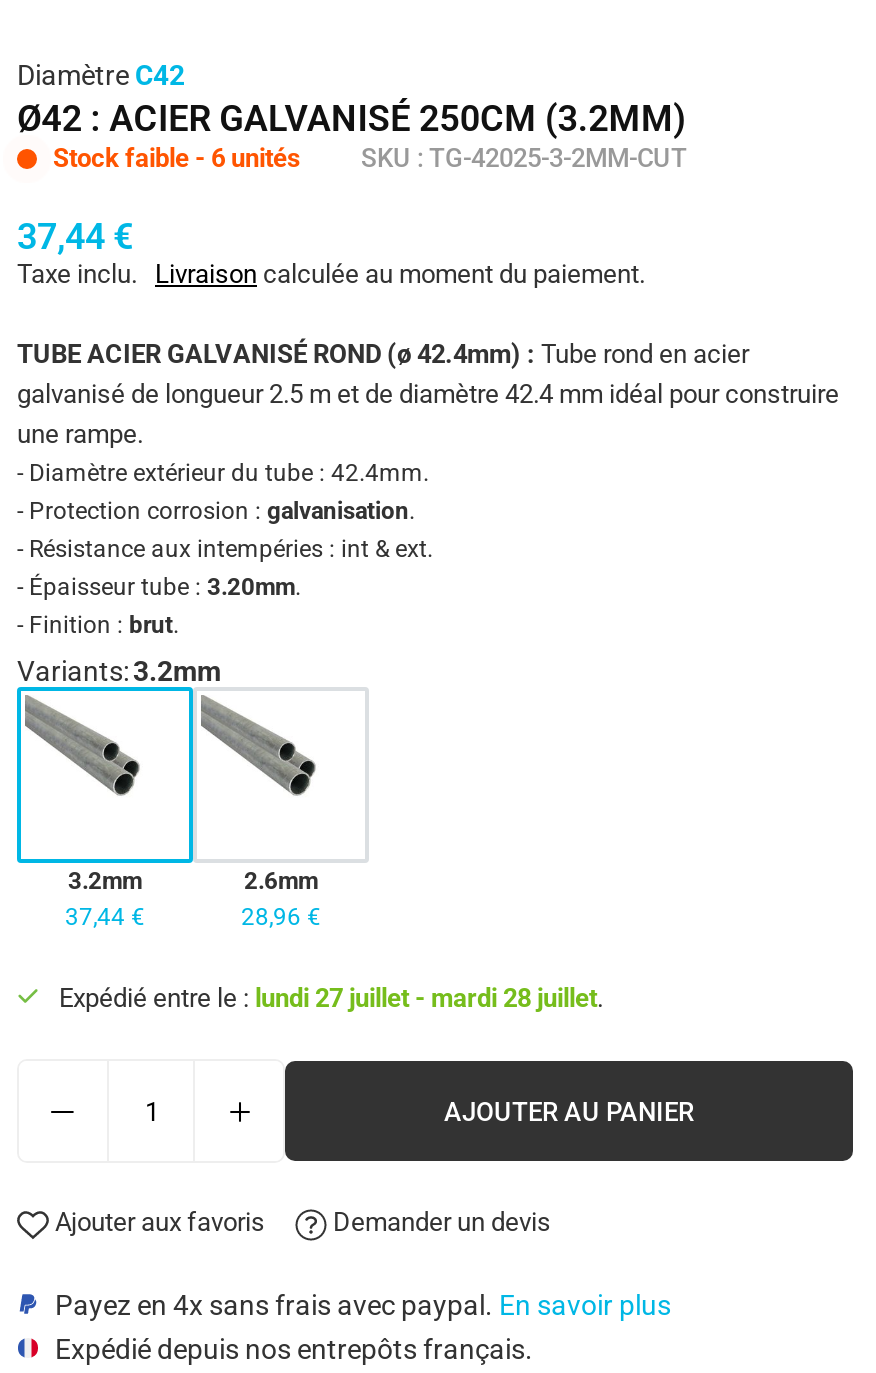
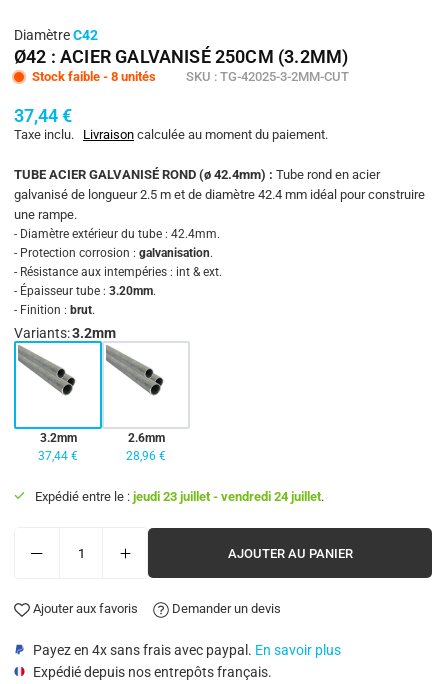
- Stock faible - 6 unités
+ Stock faible - 8 unités

- Expédié entre le : lundi 27 juillet - mardi 28 juillet.
+ Expédié entre le : jeudi 23 juillet - vendredi 24 juillet.
